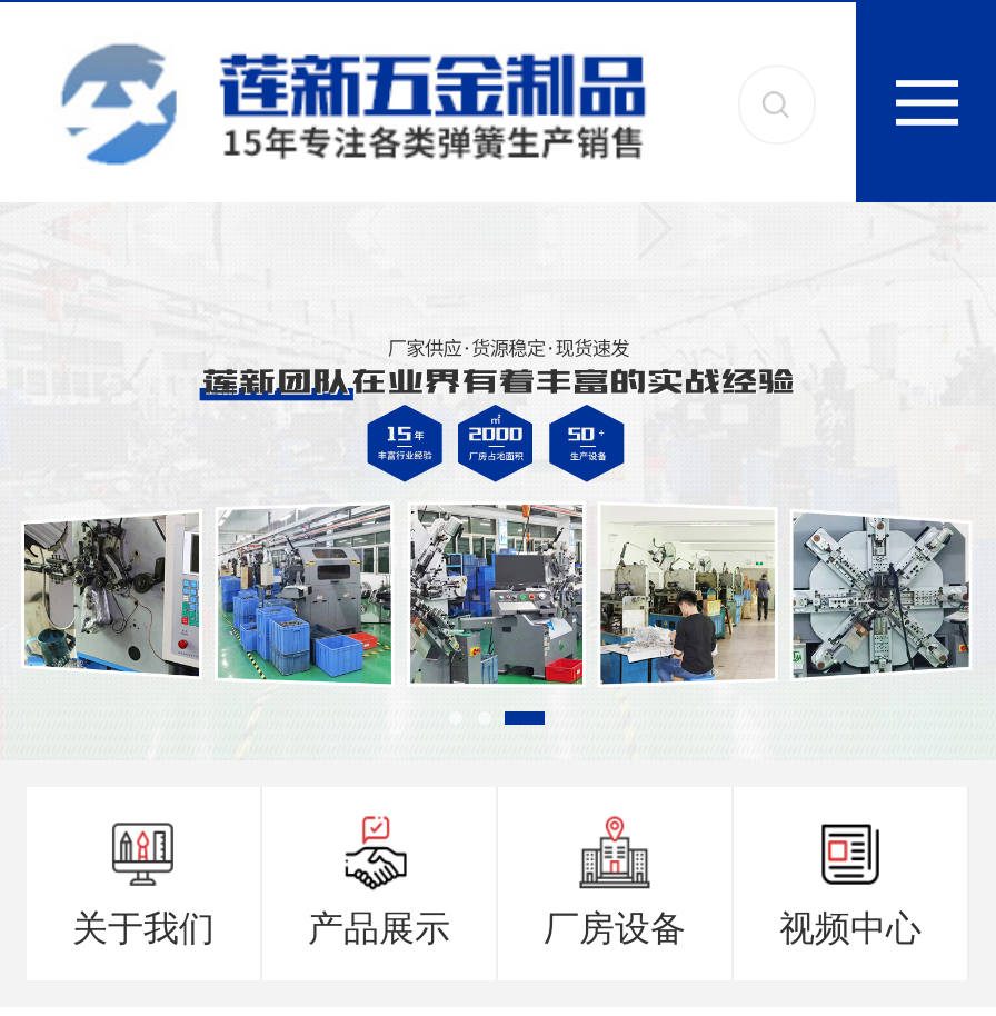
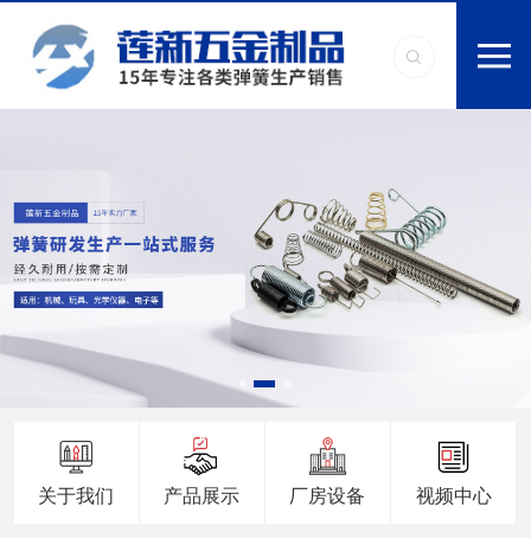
- [image]
+ [image]
